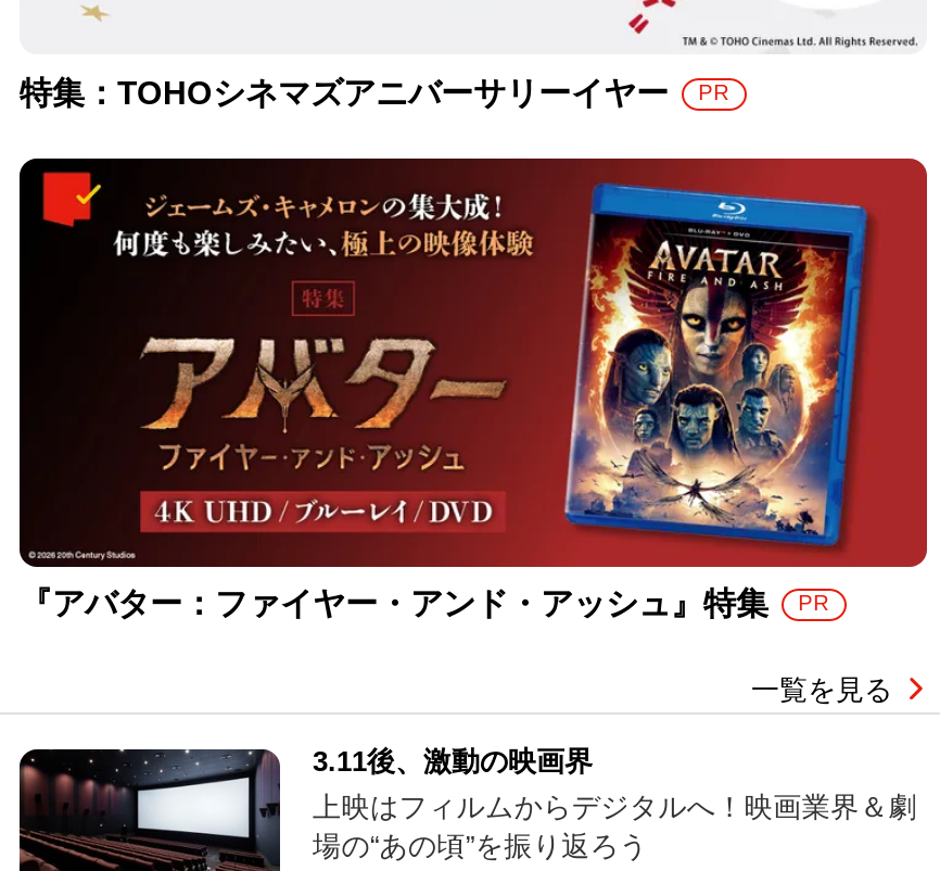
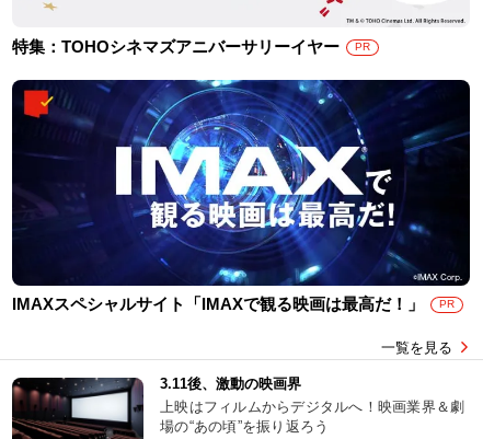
- [image]
- 『アバター：ファイヤー・アンド・アッシュ』特集
+ [image]
+ IMAXスペシャルサイト「IMAXで観る映画は最高だ！」
